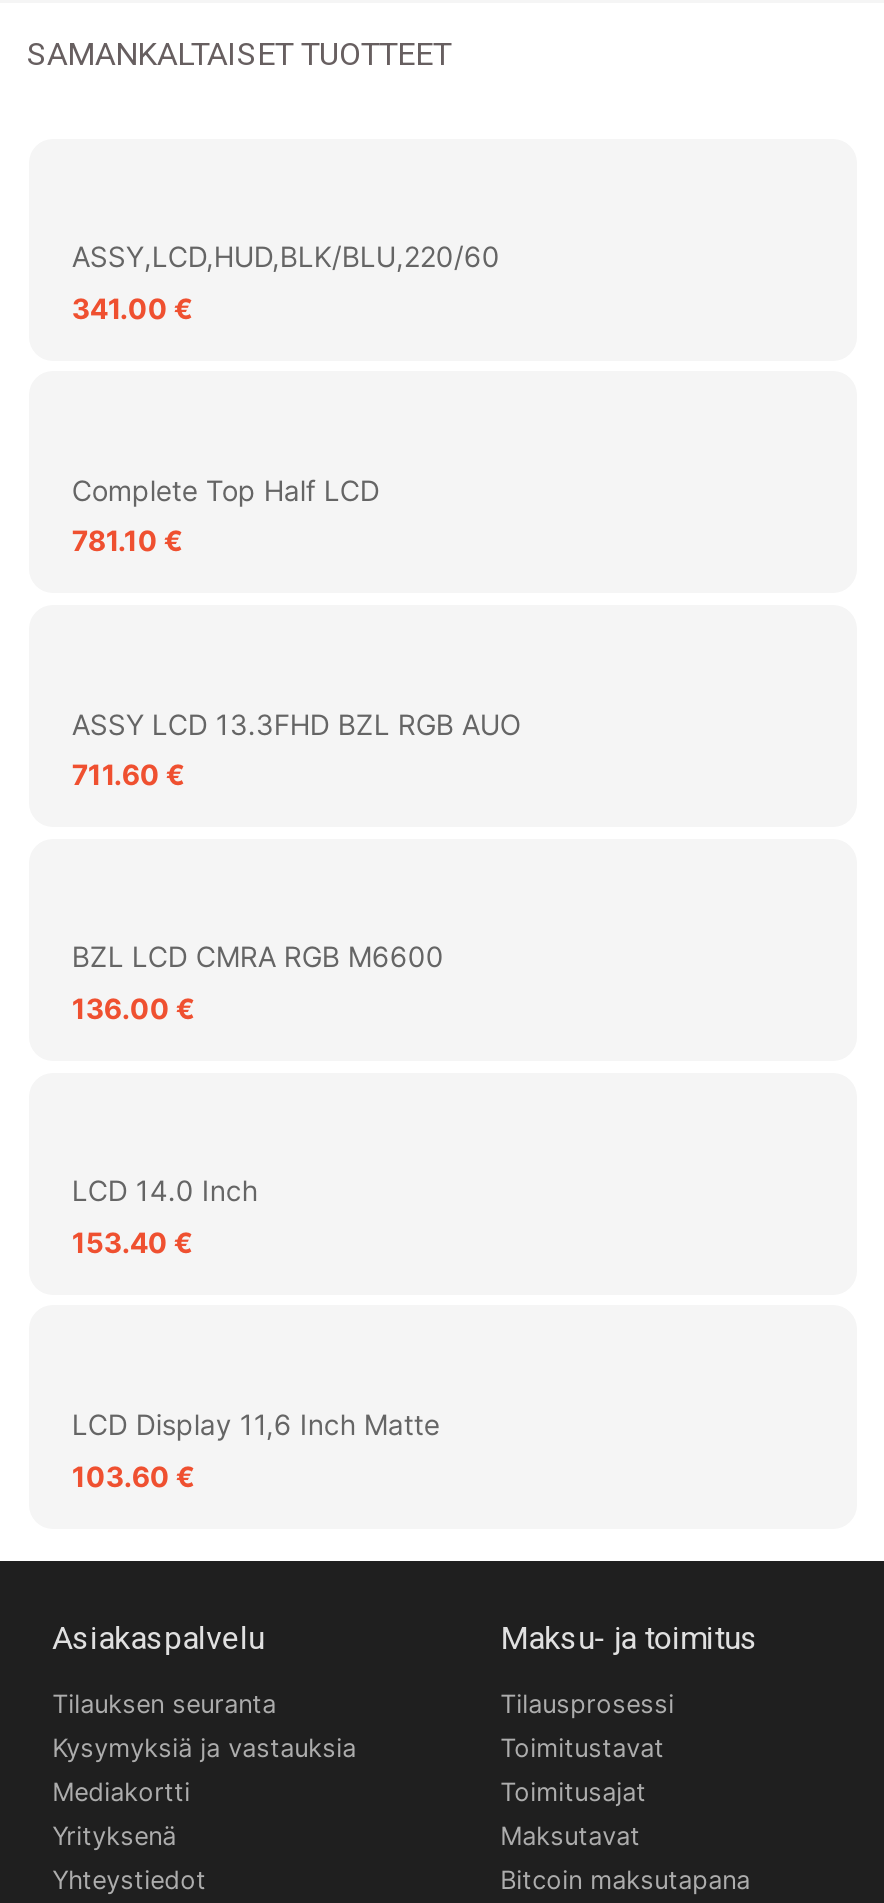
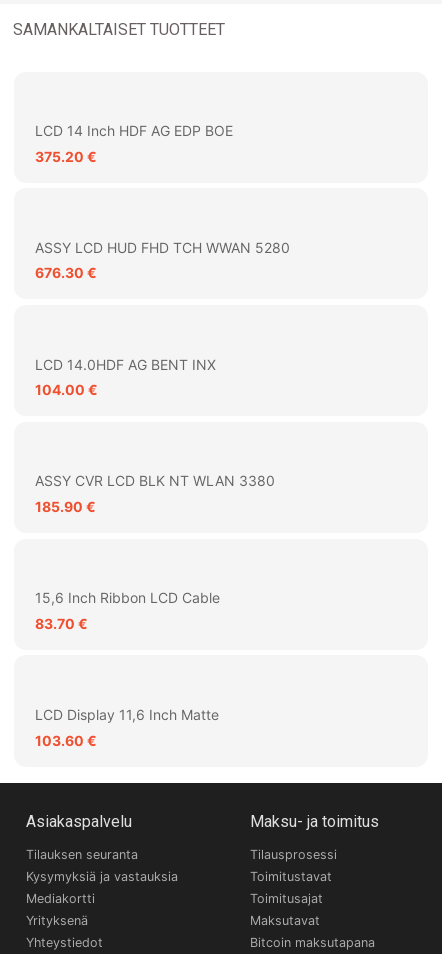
- ASSY,LCD,HUD,BLK/BLU,220/60
+ LCD 14 Inch HDF AG EDP BOE

- 341.00 €
+ 375.20 €

- Complete Top Half LCD
+ ASSY LCD HUD FHD TCH WWAN 5280

- 781.10 €
+ 676.30 €

- ASSY LCD 13.3FHD BZL RGB AUO
+ LCD 14.0HDF AG BENT INX

- 711.60 €
+ 104.00 €

- BZL LCD CMRA RGB M6600
+ ASSY CVR LCD BLK NT WLAN 3380

- 136.00 €
+ 185.90 €

- LCD 14.0 Inch
+ 15,6 Inch Ribbon LCD Cable

- 153.40 €
+ 83.70 €
